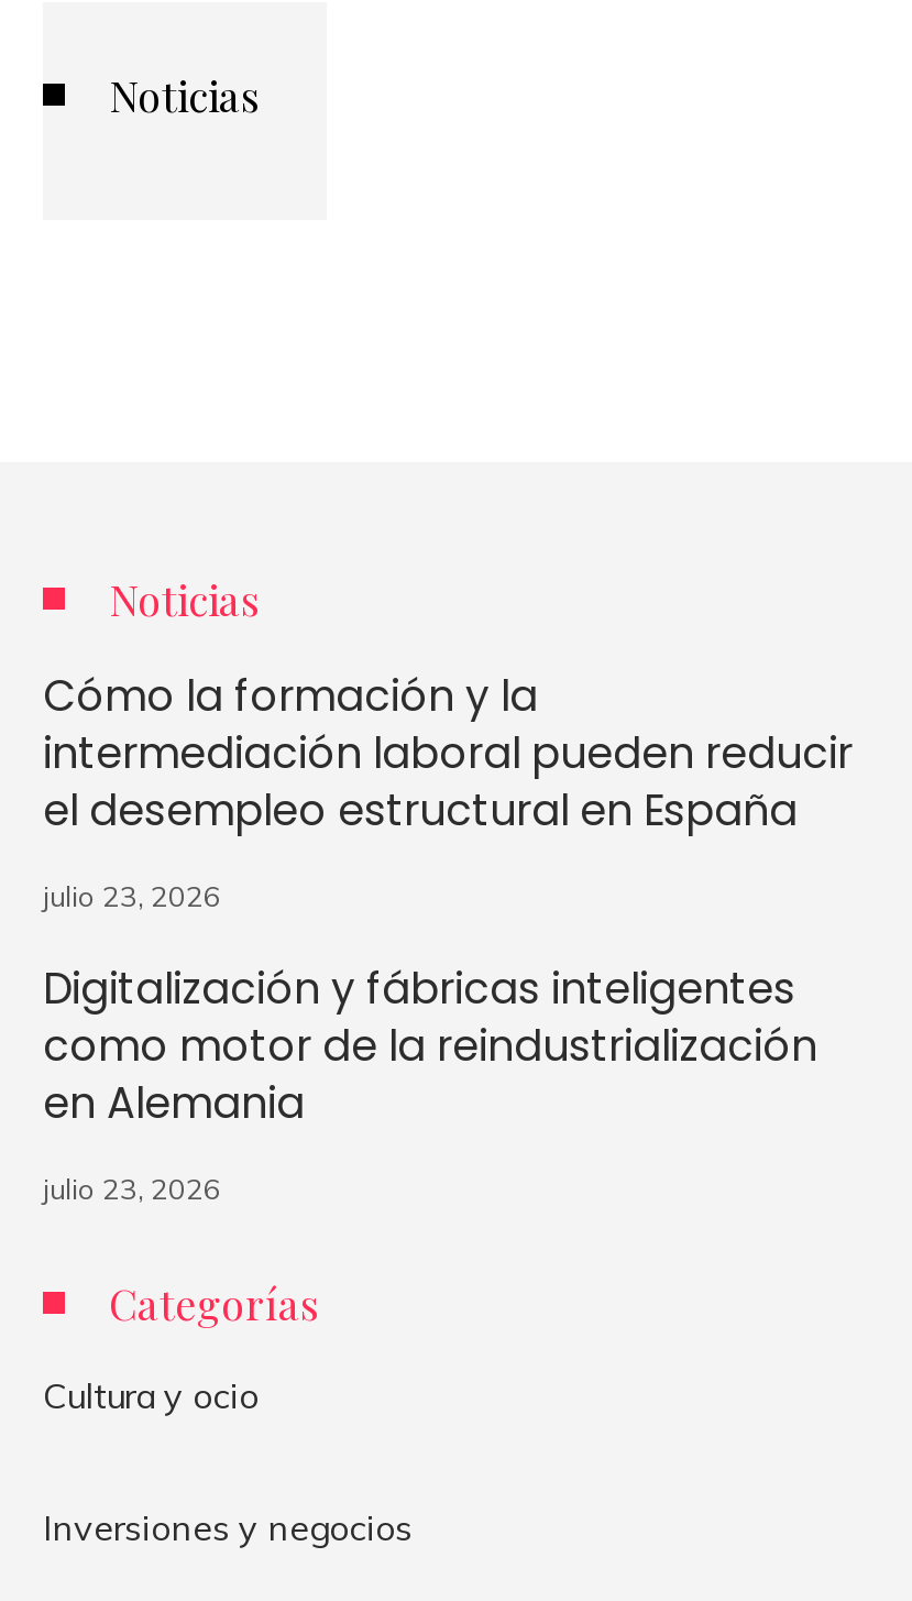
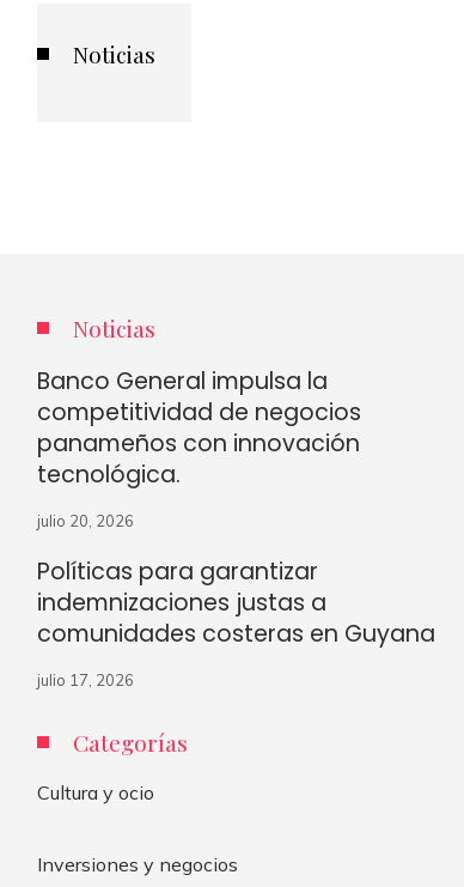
- Cómo la formación y la
- intermediación laboral pueden reducir
- el desempleo estructural en España
+ Banco General impulsa la
+ competitividad de negocios
+ panameños con innovación
+ tecnológica.

- julio 23, 2026
+ julio 20, 2026

- Digitalización y fábricas inteligentes
- como motor de la reindustrialización
- en Alemania
+ Políticas para garantizar
+ indemnizaciones justas a
+ comunidades costeras en Guyana

- julio 23, 2026
+ julio 17, 2026
